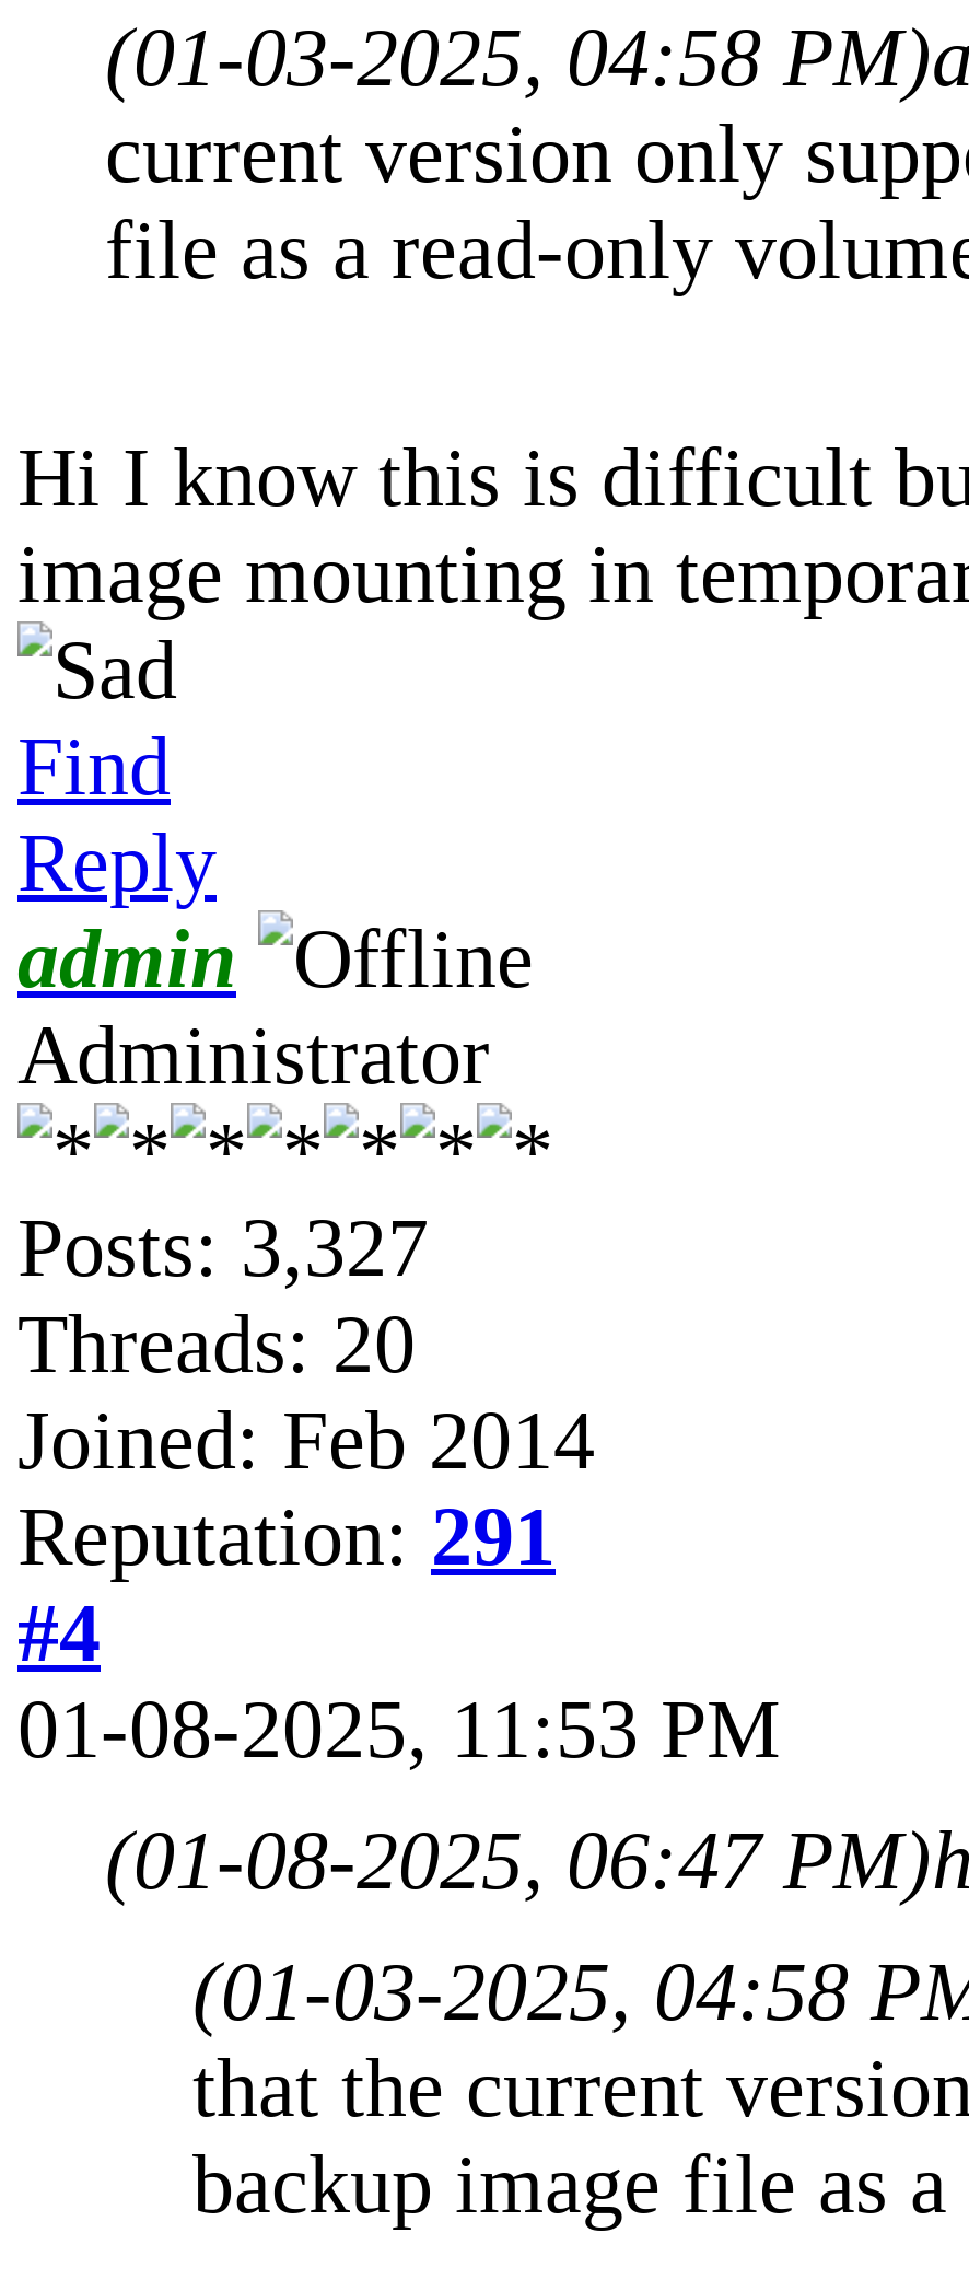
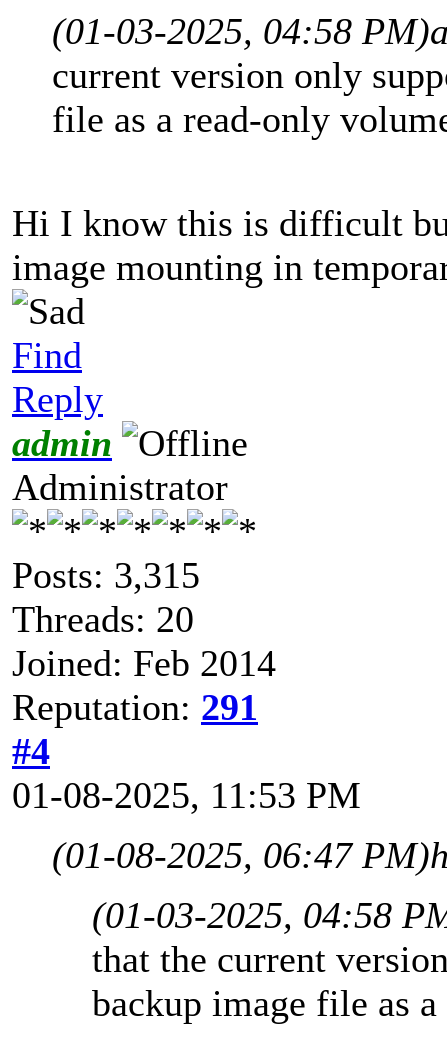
- Posts: 3,327
+ Posts: 3,315
